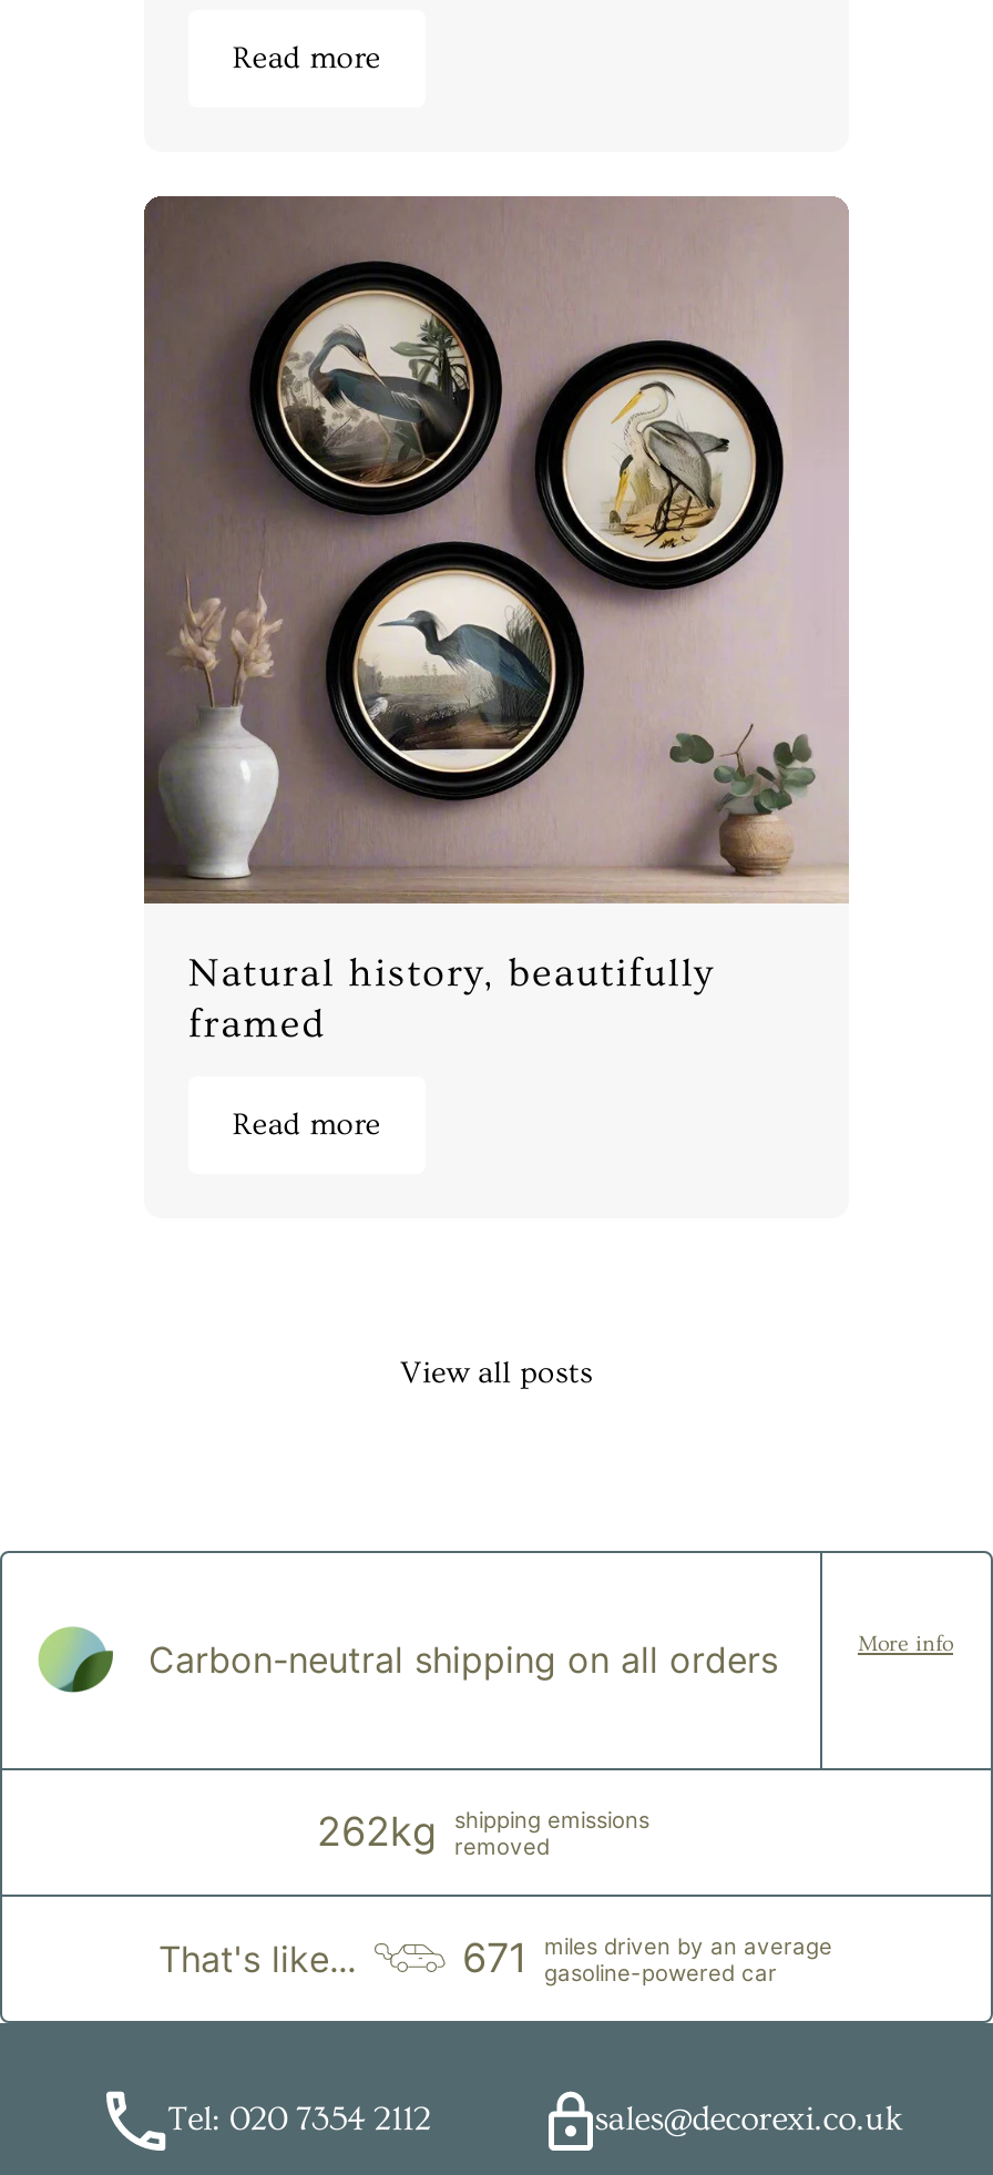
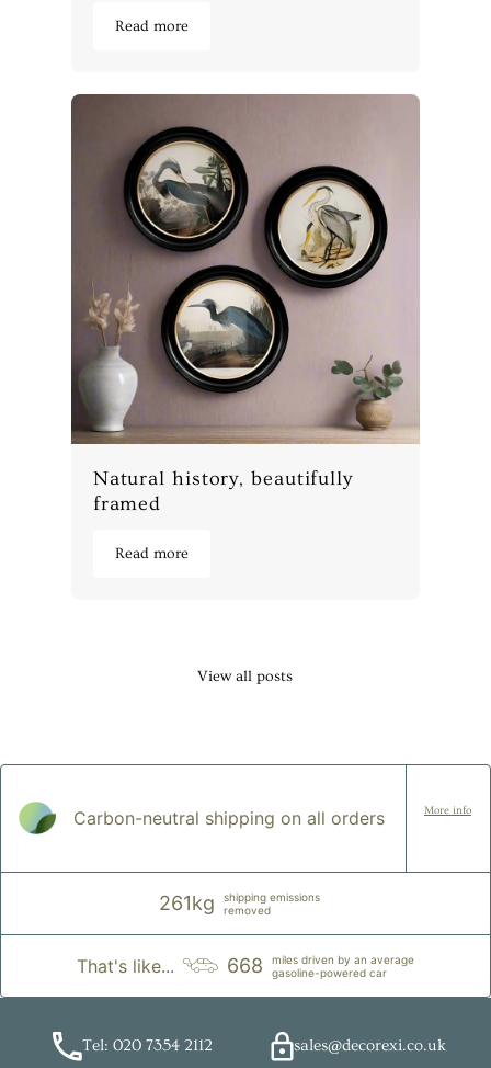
- 262kg shipping emissions removed
+ 261kg shipping emissions removed

- 671 miles driven by an average gasoline-powered car
+ 668 miles driven by an average gasoline-powered car
